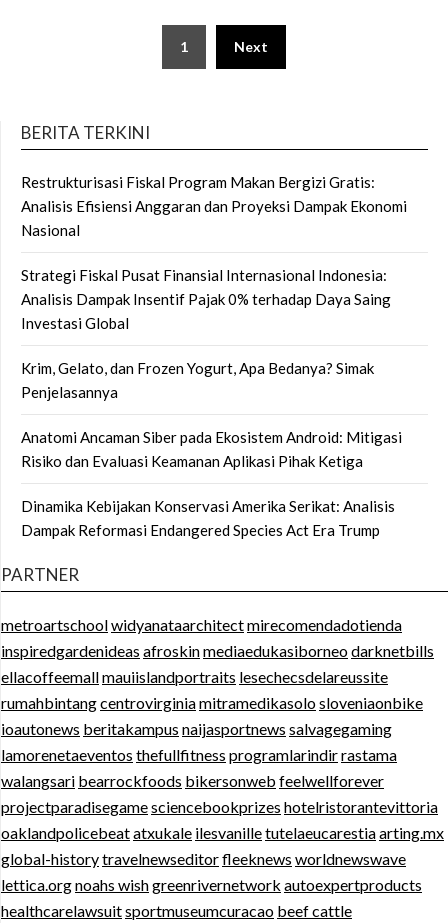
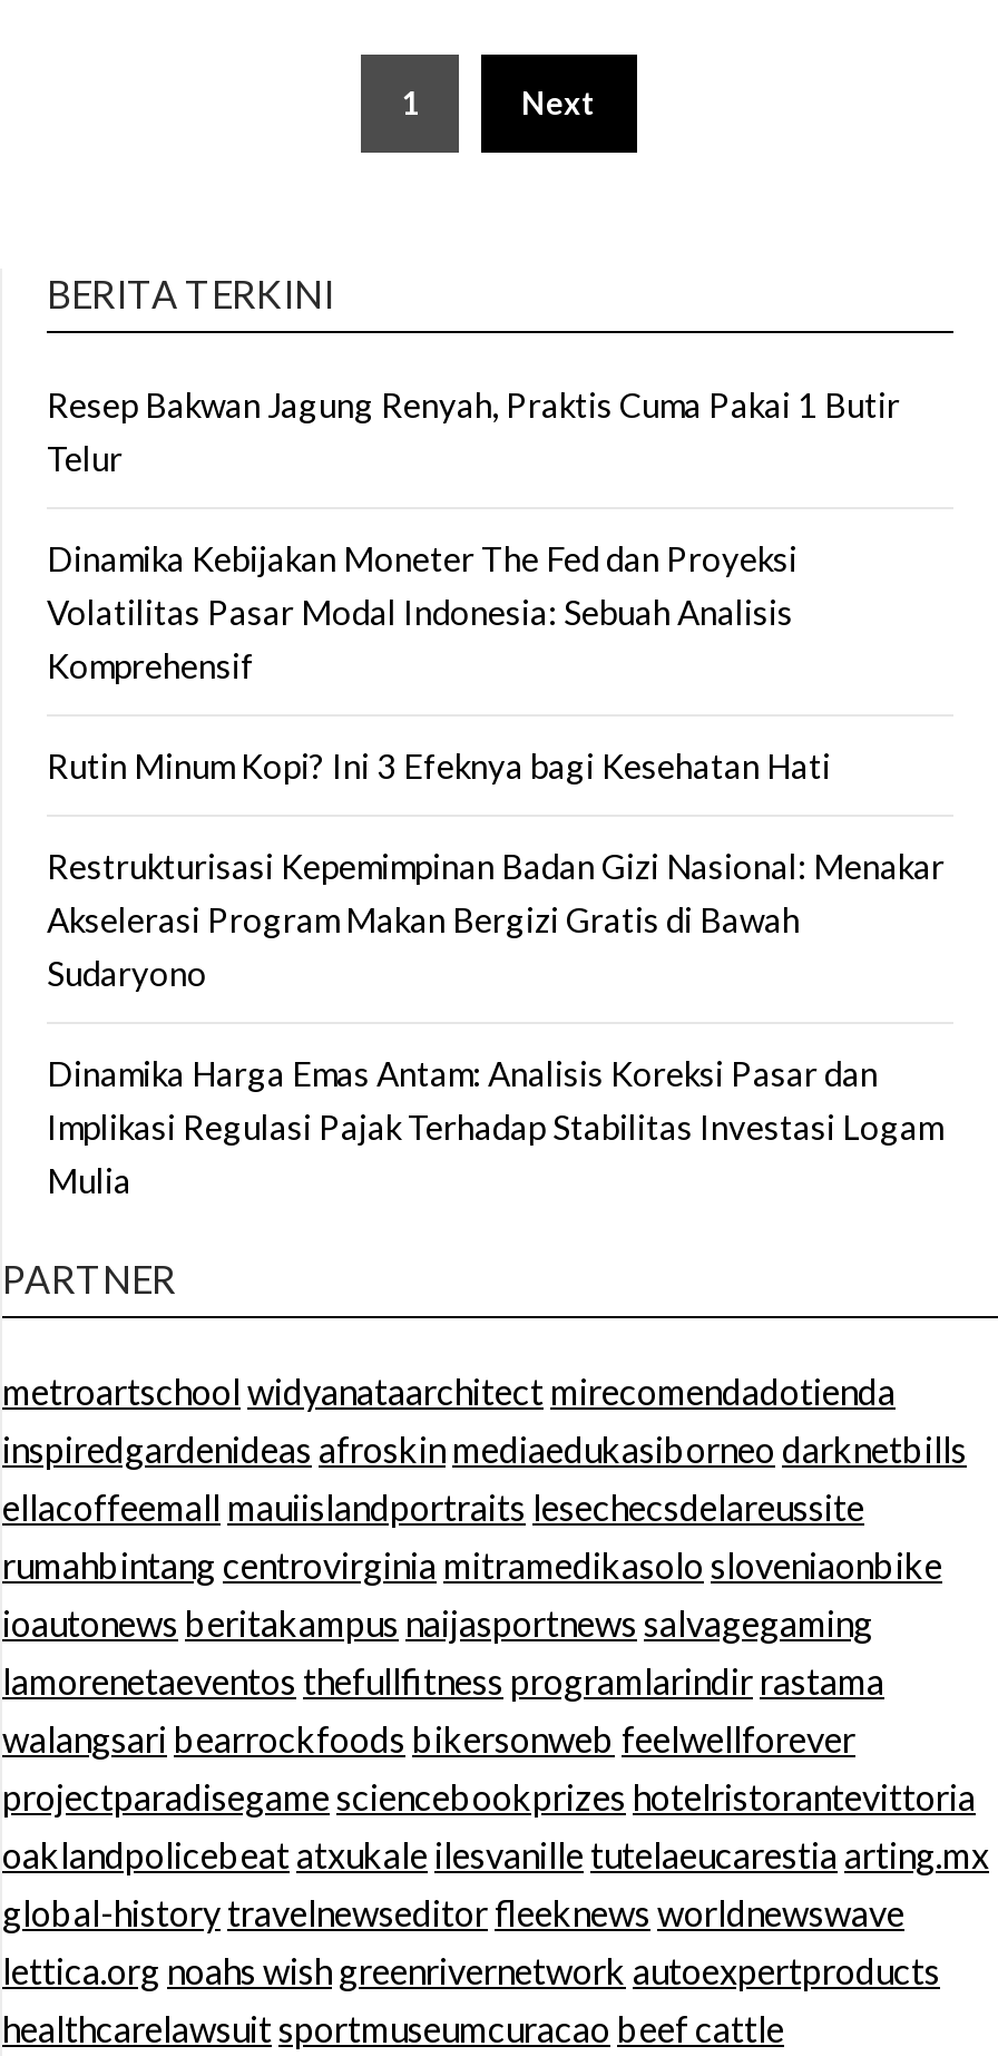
- Restrukturisasi Fiskal Program Makan Bergizi Gratis:
- Analisis Efisiensi Anggaran dan Proyeksi Dampak Ekonomi
- Nasional
+ Resep Bakwan Jagung Renyah, Praktis Cuma Pakai 1 Butir
+ Telur

- Strategi Fiskal Pusat Finansial Internasional Indonesia:
- Analisis Dampak Insentif Pajak 0% terhadap Daya Saing
- Investasi Global
+ Dinamika Kebijakan Moneter The Fed dan Proyeksi
+ Volatilitas Pasar Modal Indonesia: Sebuah Analisis
+ Komprehensif

- Krim, Gelato, dan Frozen Yogurt, Apa Bedanya? Simak
- Penjelasannya
+ Rutin Minum Kopi? Ini 3 Efeknya bagi Kesehatan Hati

- Anatomi Ancaman Siber pada Ekosistem Android: Mitigasi
- Risiko dan Evaluasi Keamanan Aplikasi Pihak Ketiga
+ Restrukturisasi Kepemimpinan Badan Gizi Nasional: Menakar
+ Akselerasi Program Makan Bergizi Gratis di Bawah
+ Sudaryono

- Dinamika Kebijakan Konservasi Amerika Serikat: Analisis
- Dampak Reformasi Endangered Species Act Era Trump
+ Dinamika Harga Emas Antam: Analisis Koreksi Pasar dan
+ Implikasi Regulasi Pajak Terhadap Stabilitas Investasi Logam
+ Mulia
